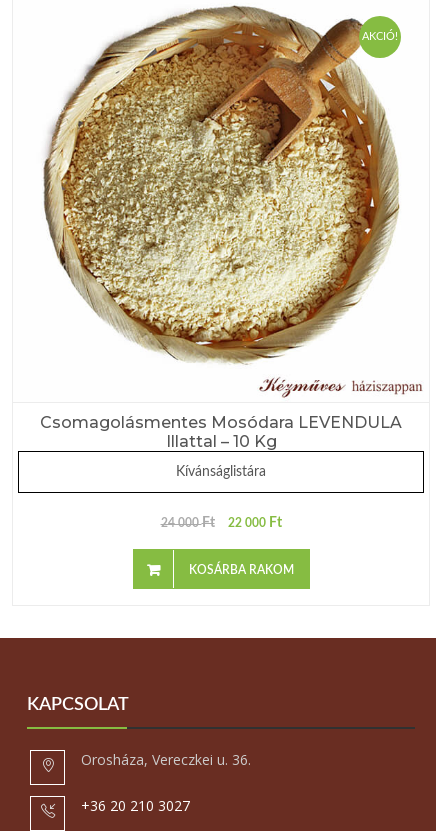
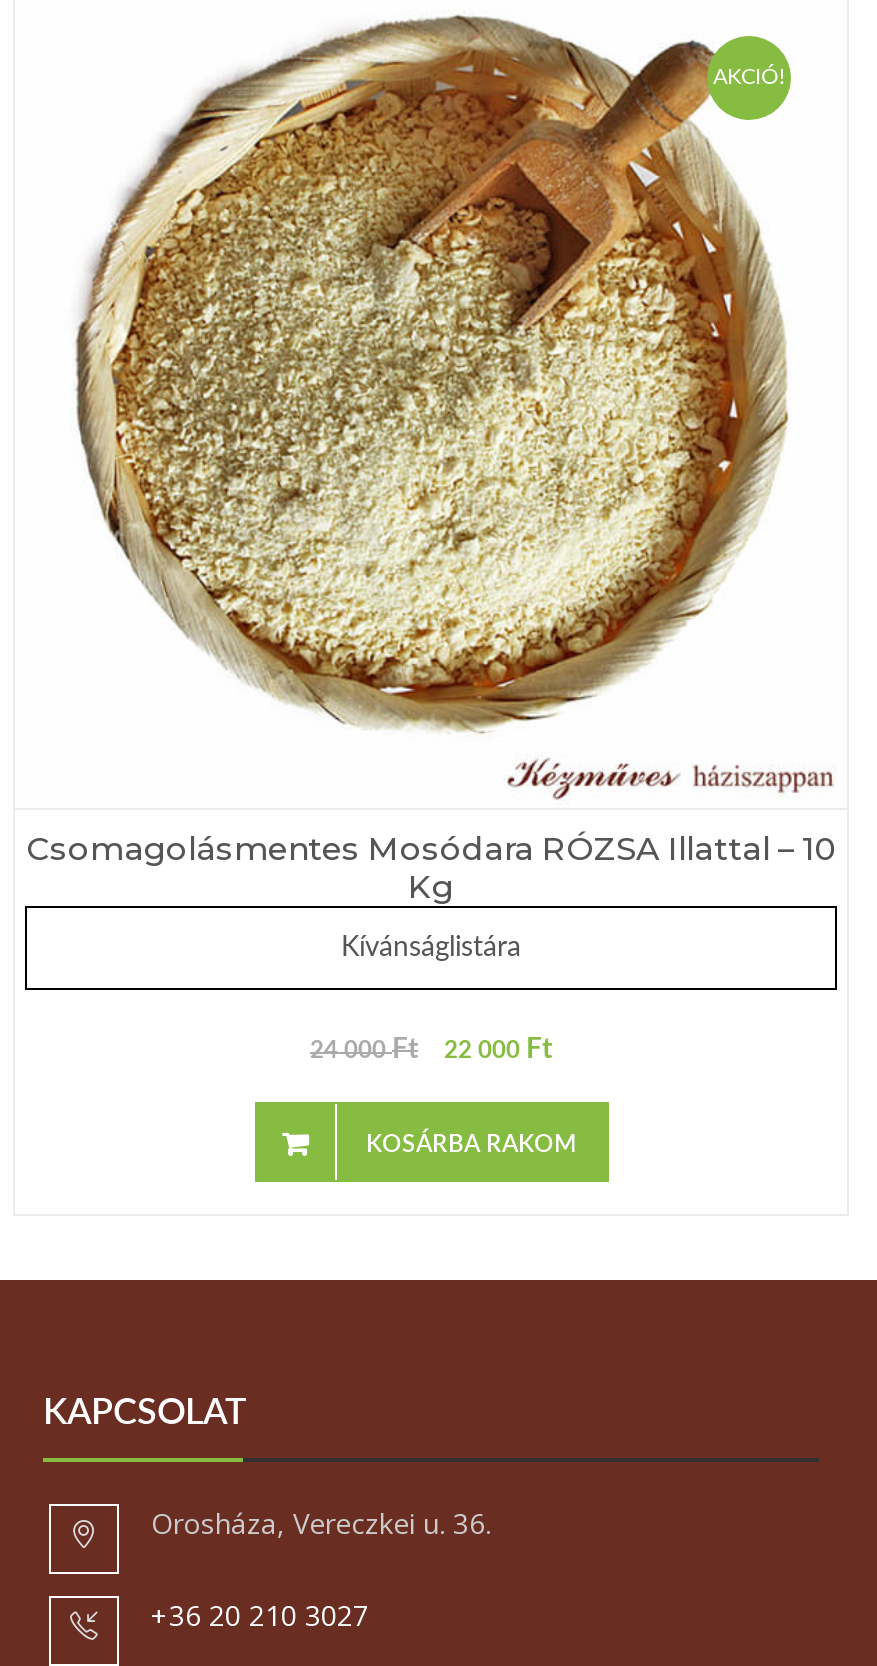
- Csomagolásmentes Mosódara LEVENDULA
- Illattal – 10 Kg
+ Csomagolásmentes Mosódara RÓZSA Illattal – 10
+ Kg
